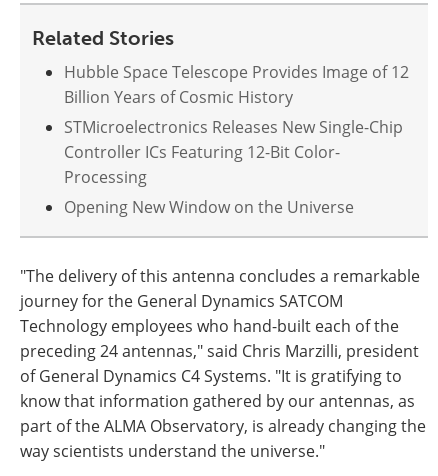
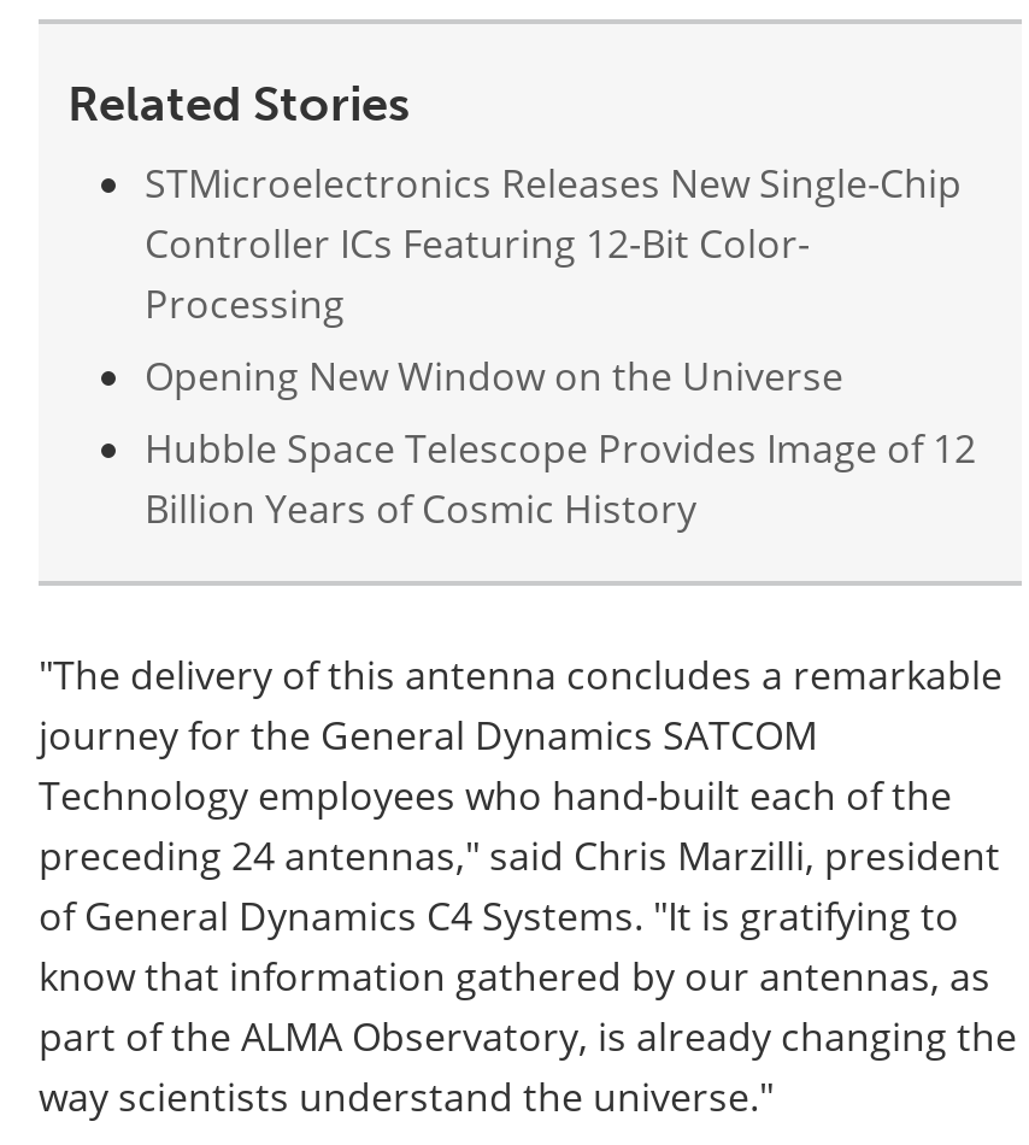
moved down: Hubble Space Telescope Provides Image of 12 | Billion Years of Cosmic History

moved up: STMicroelectronics Releases New Single-Chip | Controller ICs Featuring 12-Bit Color- | Processing | Opening New Window on the Universe
